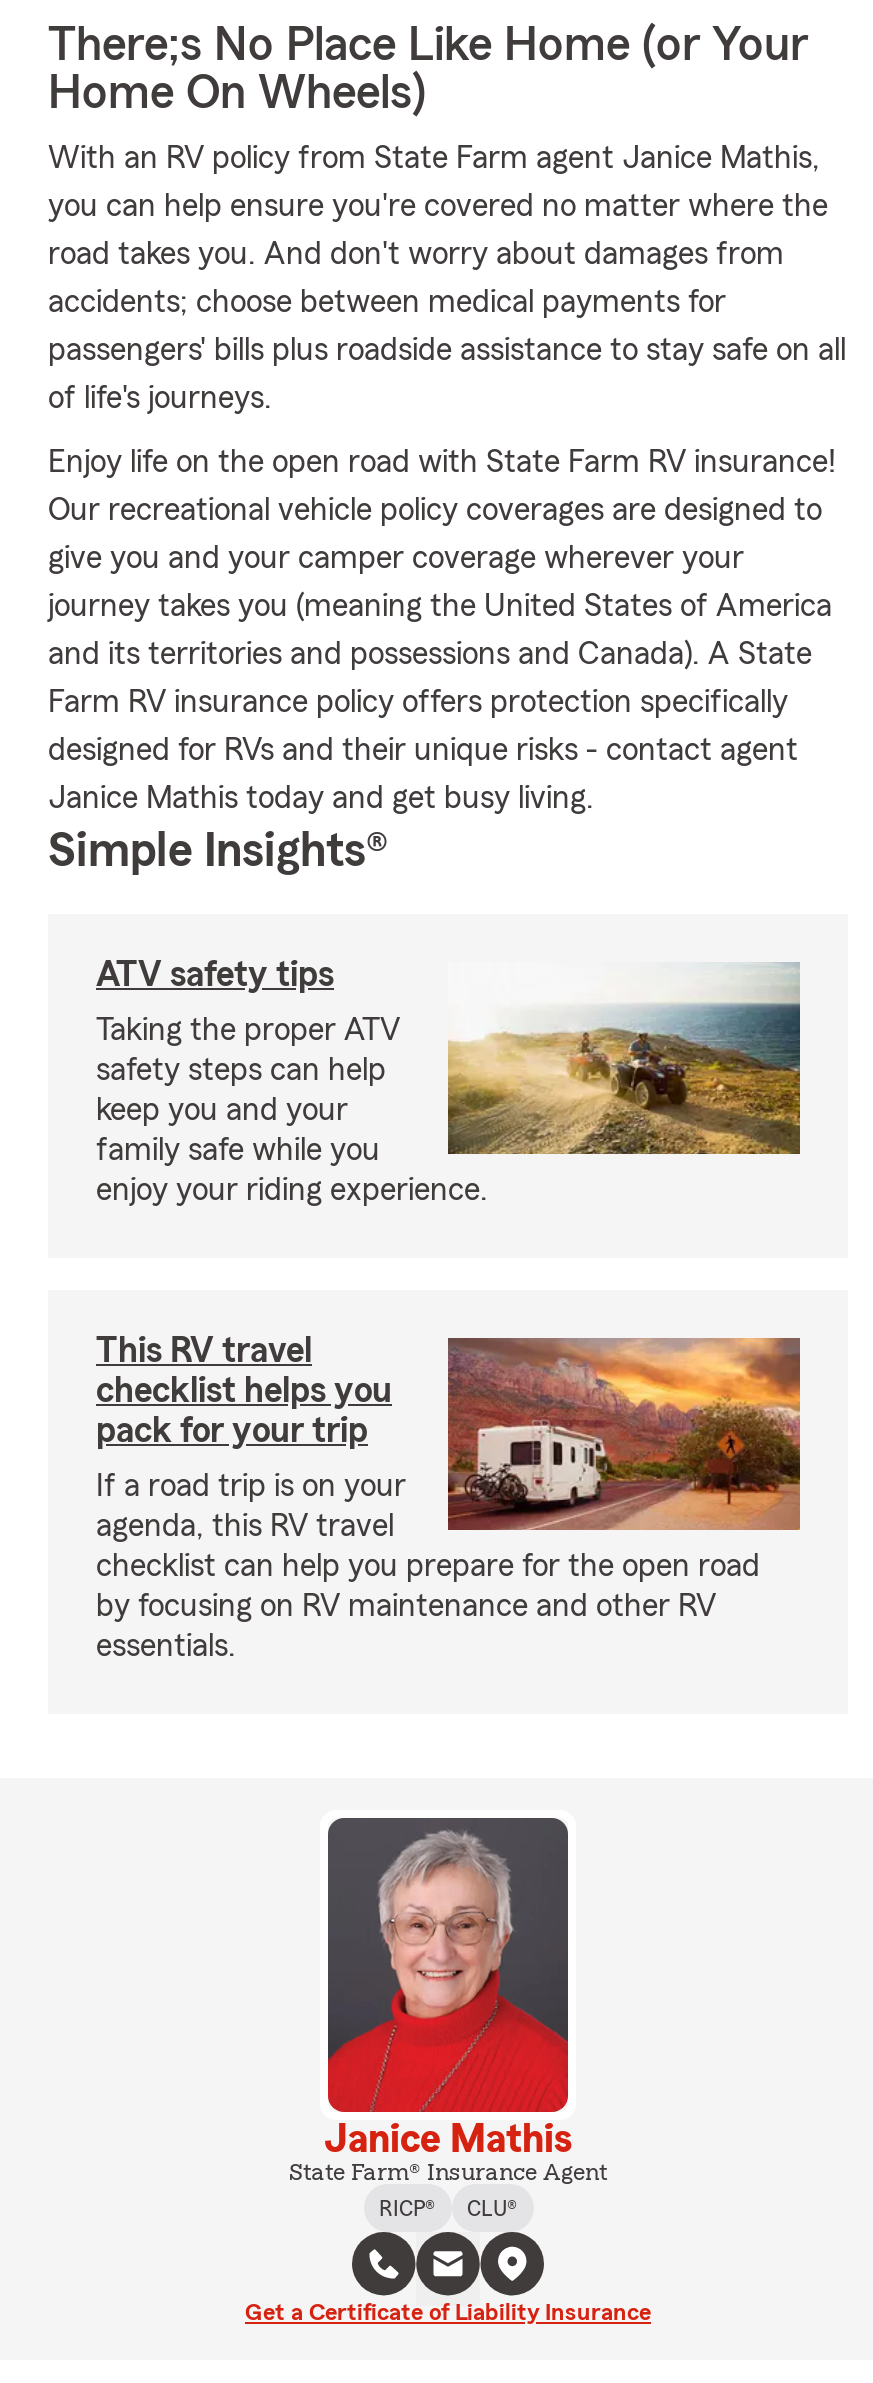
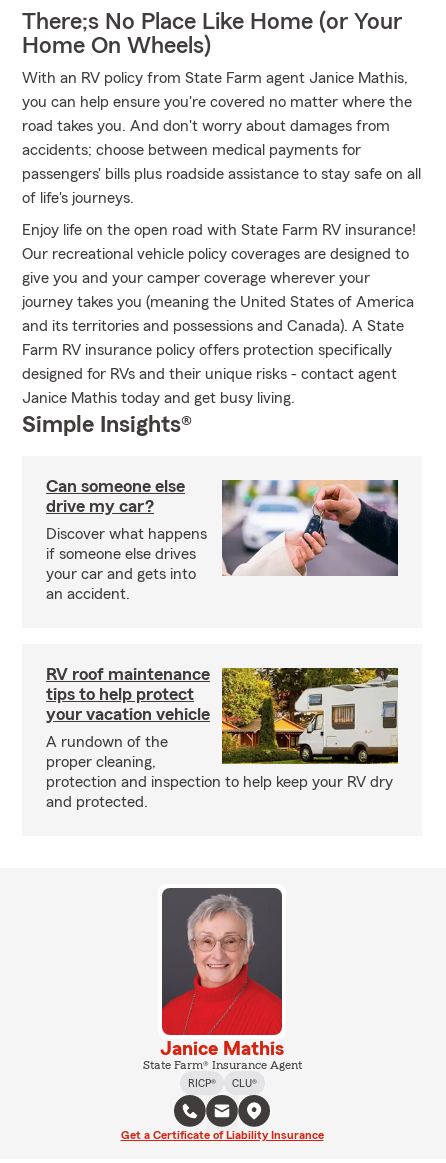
- ATV safety tips
+ Can someone else
+ drive my car?

- [image]
- Taking the proper ATV
- safety steps can help
- keep you and your
- family safe while you
- enjoy your riding experience.
+ [image]
+ Discover what happens
+ if someone else drives
+ your car and gets into
+ an accident.

- This RV travel
- checklist helps you
- pack for your trip
+ RV roof maintenance
+ tips to help protect
+ your vacation vehicle

- [image]
- If a road trip is on your
- agenda, this RV travel
- checklist can help you prepare for the open road
- by focusing on RV maintenance and other RV
- essentials.
+ [image]
+ A rundown of the
+ proper cleaning,
+ protection and inspection to help keep your RV dry
+ and protected.
